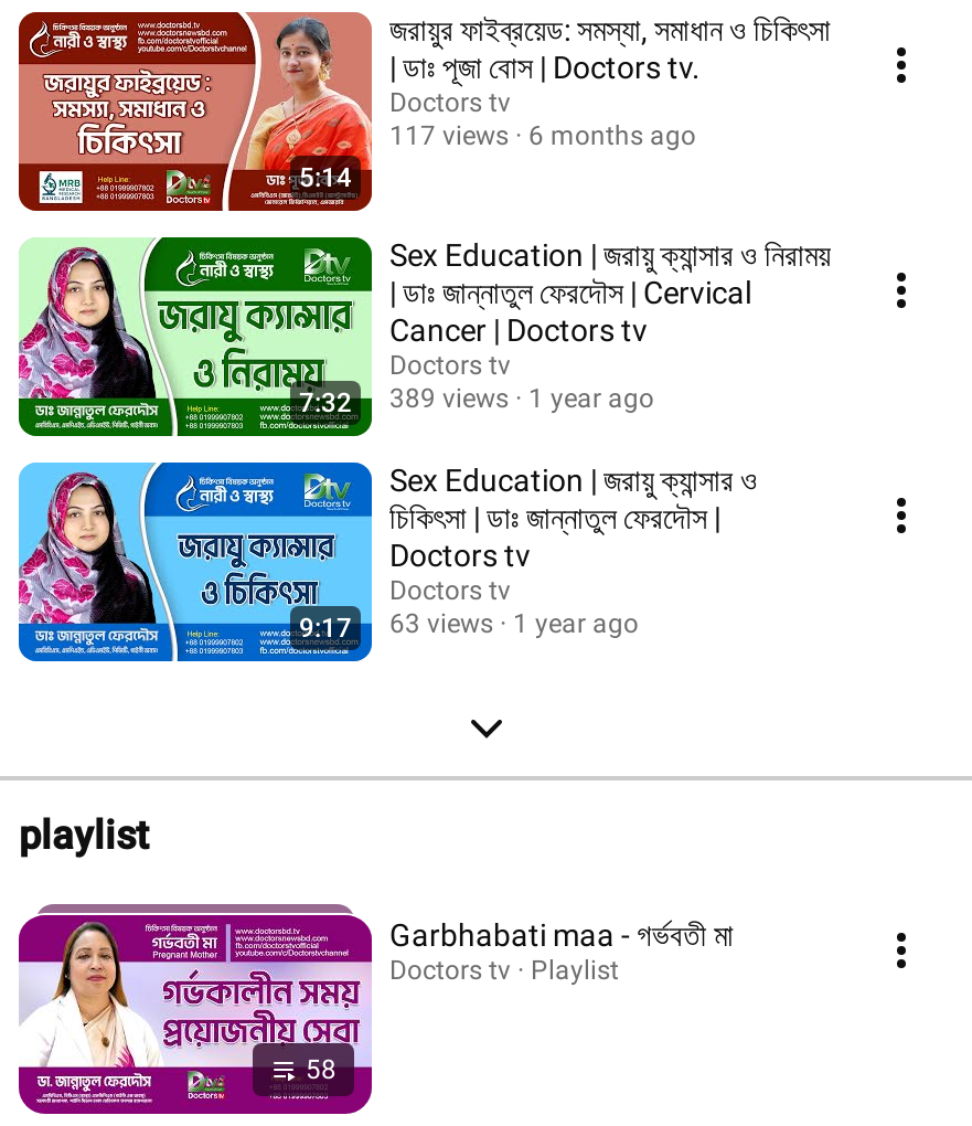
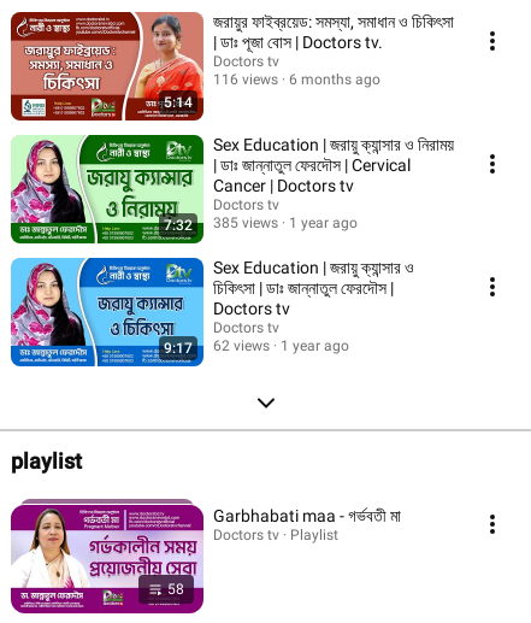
- 117 views 6 months ago
+ 116 views 6 months ago

- 7:32 389 views 1 year ago
+ 7:32 385 views 1 year ago

- 9:17 63 views 1 year ago
+ 9:17 62 views 1 year ago
